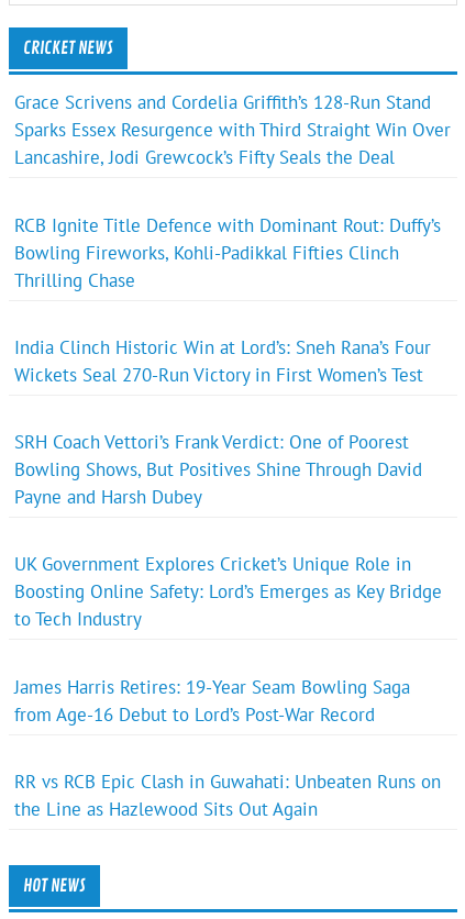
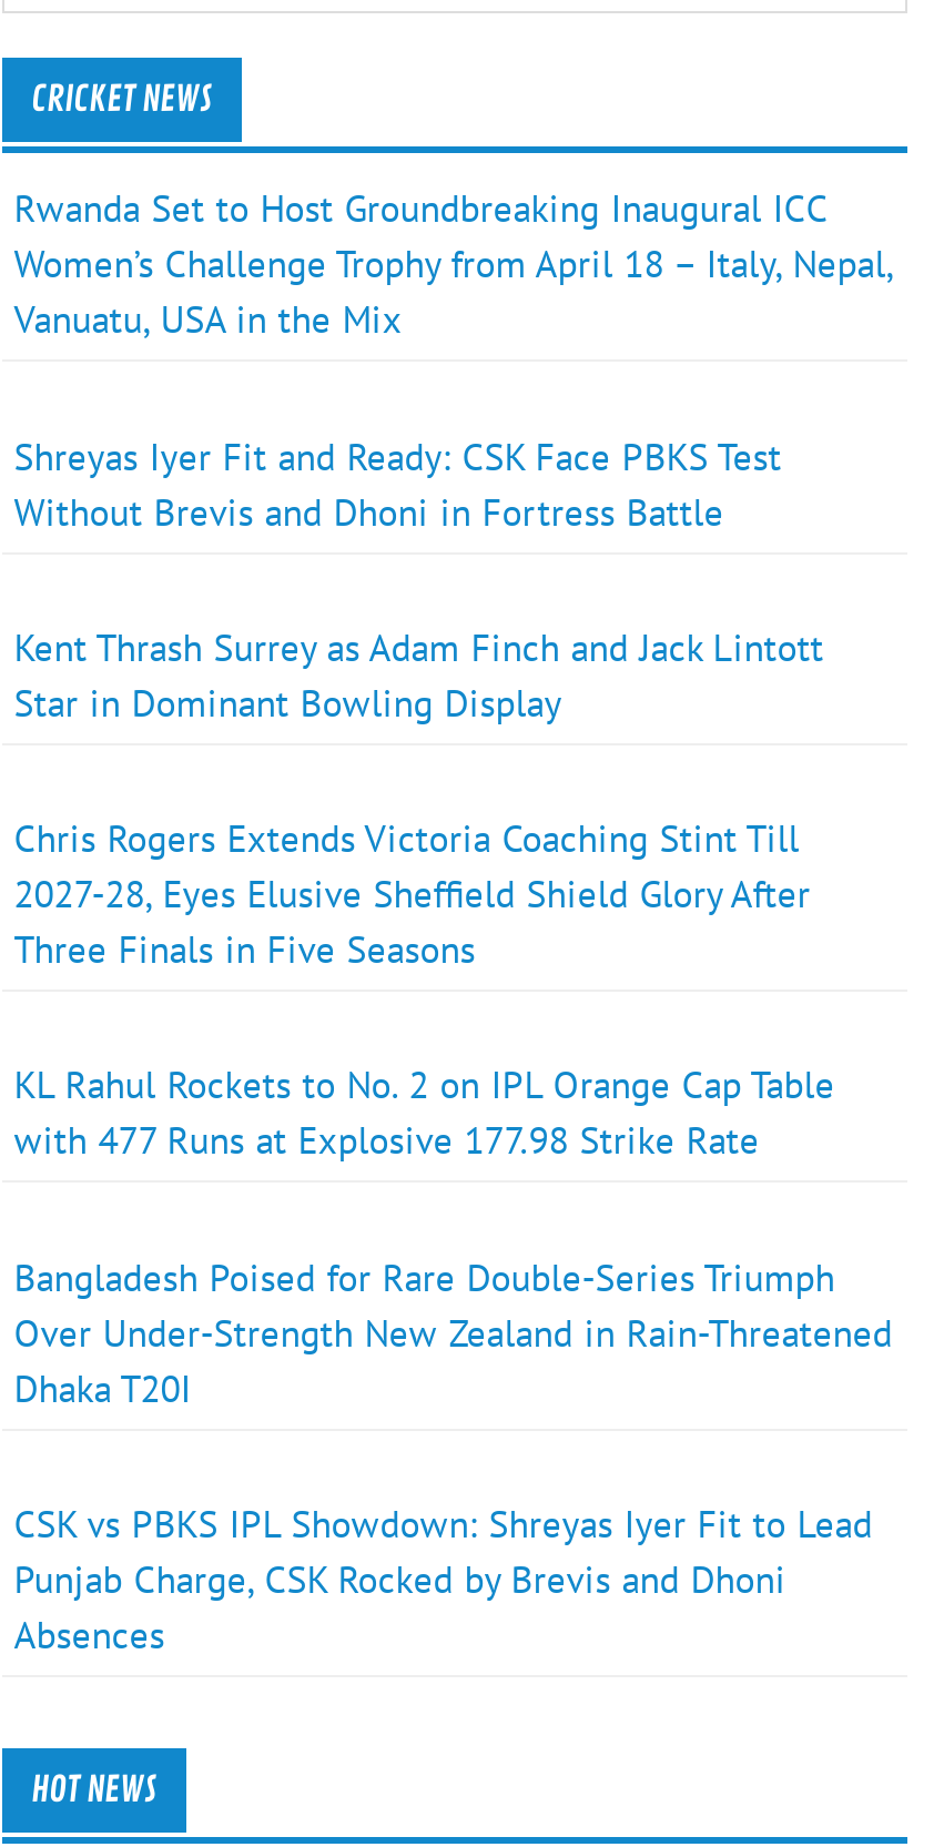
- Grace Scrivens and Cordelia Griffith’s 128-Run Stand
- Sparks Essex Resurgence with Third Straight Win Over
- Lancashire, Jodi Grewcock’s Fifty Seals the Deal
+ Rwanda Set to Host Groundbreaking Inaugural ICC
+ Women’s Challenge Trophy from April 18 – Italy, Nepal,
+ Vanuatu, USA in the Mix

- RCB Ignite Title Defence with Dominant Rout: Duffy’s
- Bowling Fireworks, Kohli-Padikkal Fifties Clinch
- Thrilling Chase
+ Shreyas Iyer Fit and Ready: CSK Face PBKS Test
+ Without Brevis and Dhoni in Fortress Battle

- India Clinch Historic Win at Lord’s: Sneh Rana’s Four
- Wickets Seal 270-Run Victory in First Women’s Test
+ Kent Thrash Surrey as Adam Finch and Jack Lintott
+ Star in Dominant Bowling Display

- SRH Coach Vettori’s Frank Verdict: One of Poorest
- Bowling Shows, But Positives Shine Through David
- Payne and Harsh Dubey
+ Chris Rogers Extends Victoria Coaching Stint Till
+ 2027-28, Eyes Elusive Sheffield Shield Glory After
+ Three Finals in Five Seasons

- UK Government Explores Cricket’s Unique Role in
- Boosting Online Safety: Lord’s Emerges as Key Bridge
- to Tech Industry
+ KL Rahul Rockets to No. 2 on IPL Orange Cap Table
+ with 477 Runs at Explosive 177.98 Strike Rate

- James Harris Retires: 19-Year Seam Bowling Saga
- from Age-16 Debut to Lord’s Post-War Record
+ Bangladesh Poised for Rare Double-Series Triumph
+ Over Under-Strength New Zealand in Rain-Threatened
+ Dhaka T20I

- RR vs RCB Epic Clash in Guwahati: Unbeaten Runs on
- the Line as Hazlewood Sits Out Again
+ CSK vs PBKS IPL Showdown: Shreyas Iyer Fit to Lead
+ Punjab Charge, CSK Rocked by Brevis and Dhoni
+ Absences
